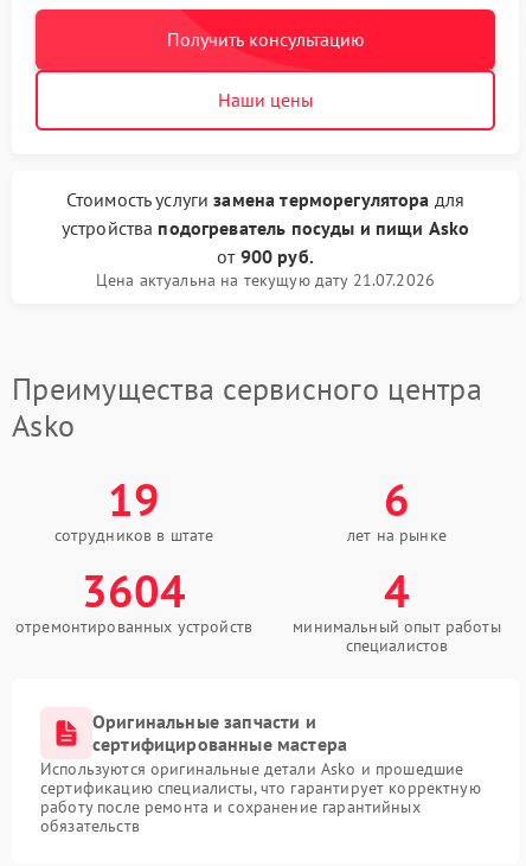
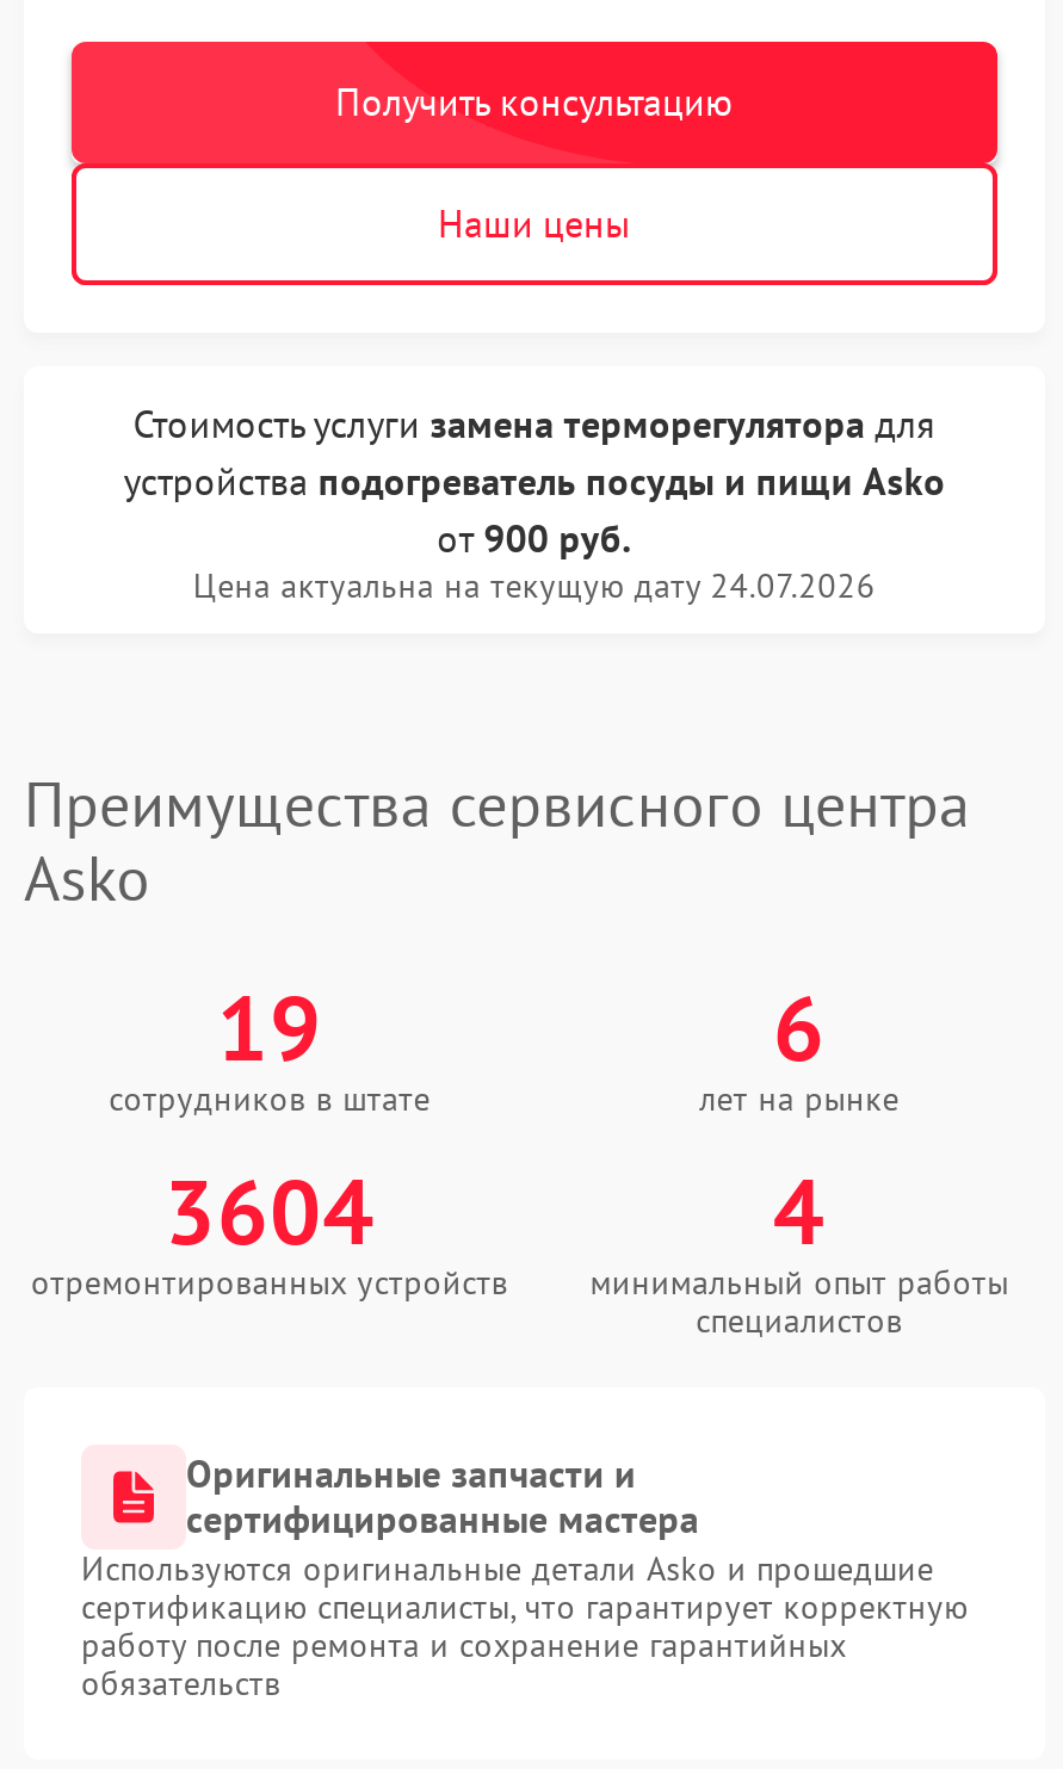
- Цена актуальна на текущую дату 21.07.2026
+ Цена актуальна на текущую дату 24.07.2026
